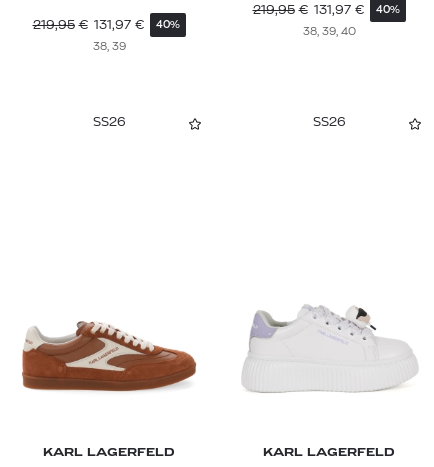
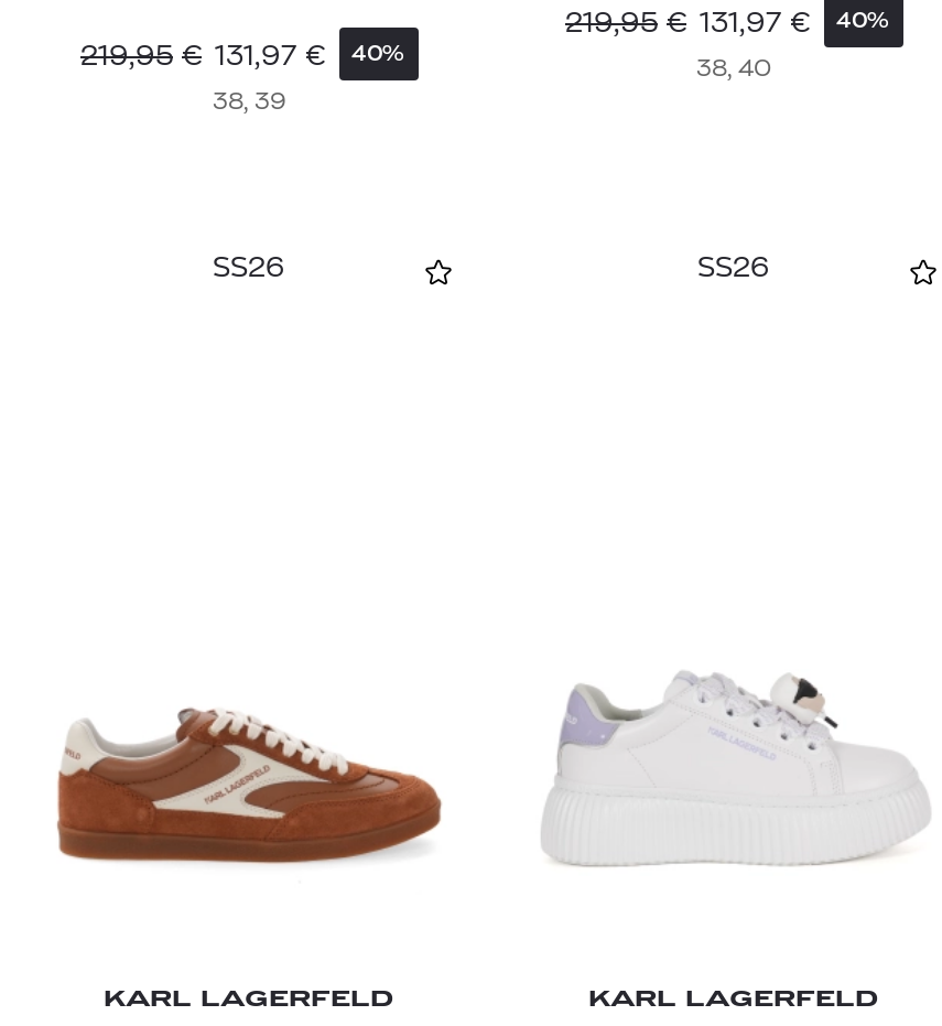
- 38, 39, 40
+ 38, 40
